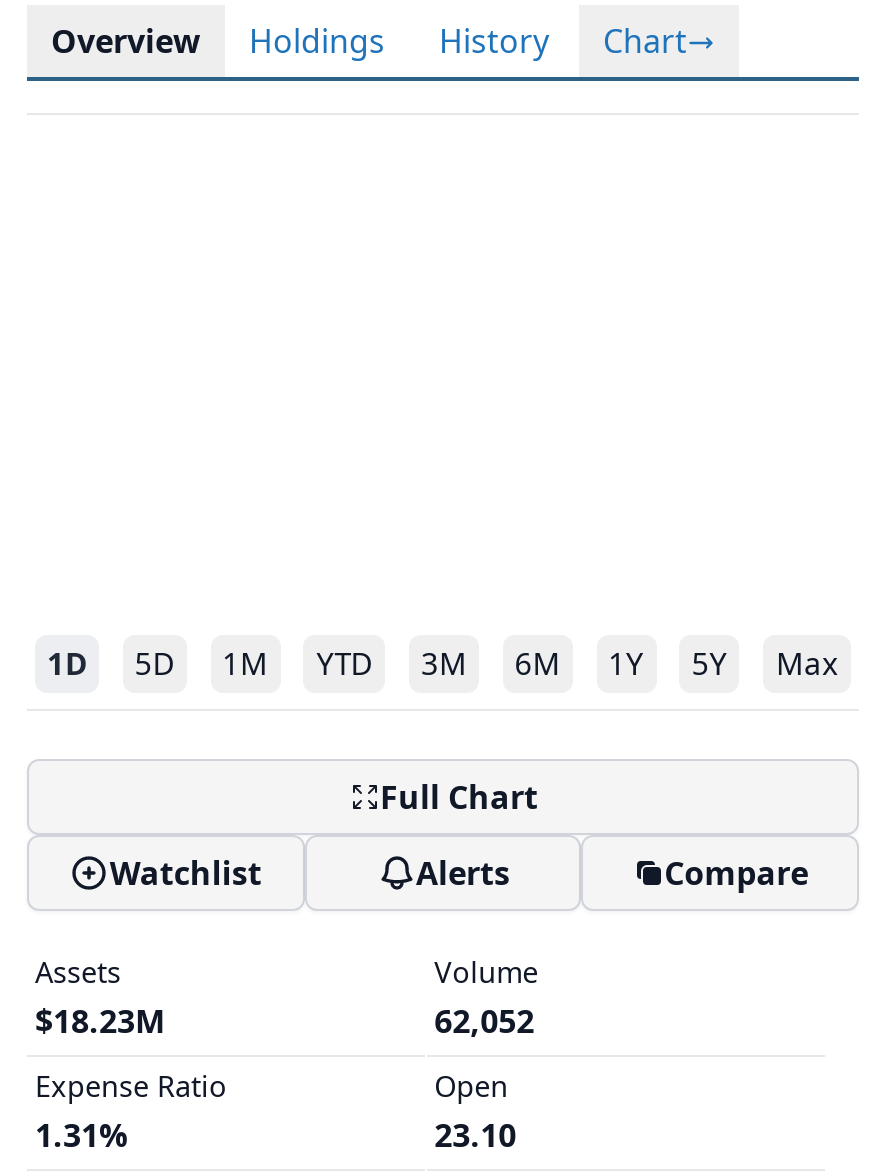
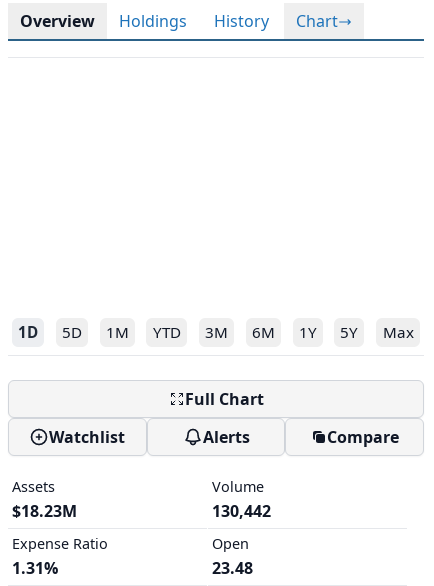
- 62,052
+ 130,442

- 23.10
+ 23.48
